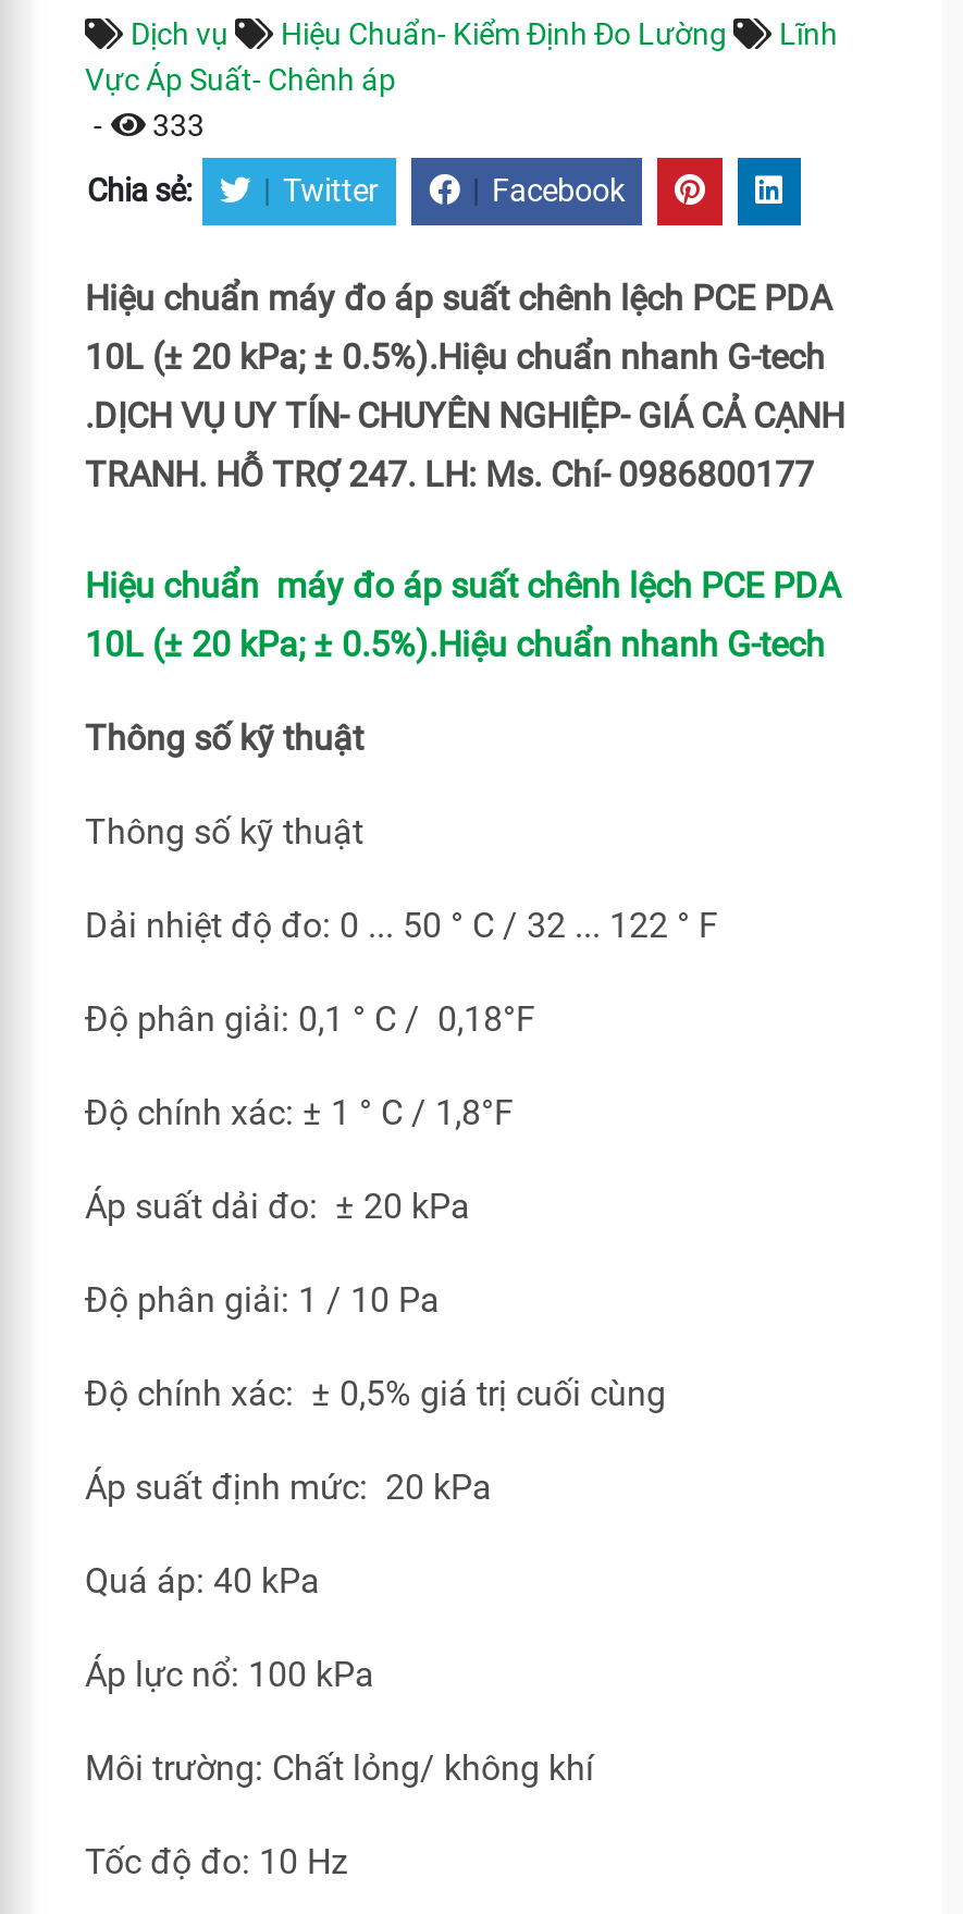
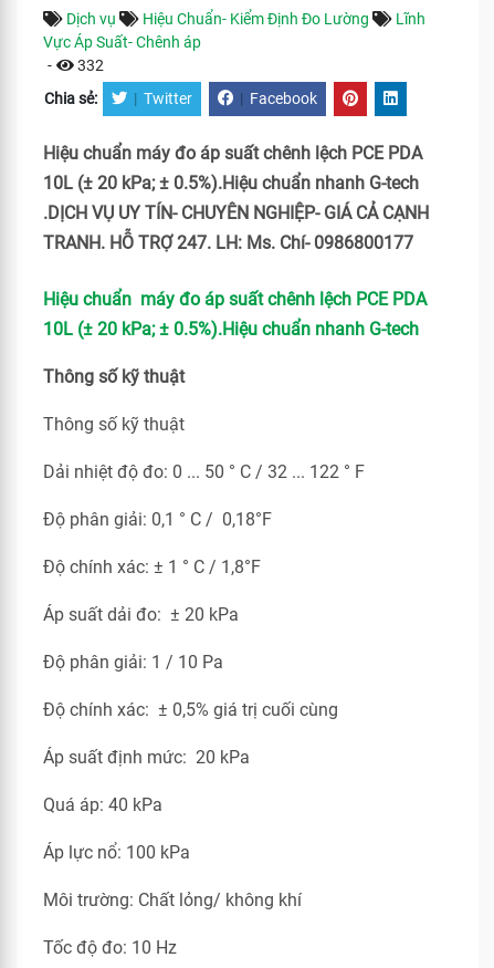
- 333
+ 332
